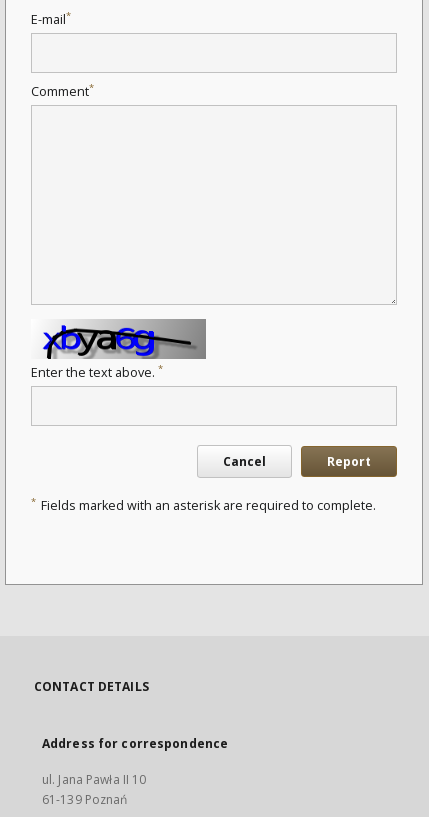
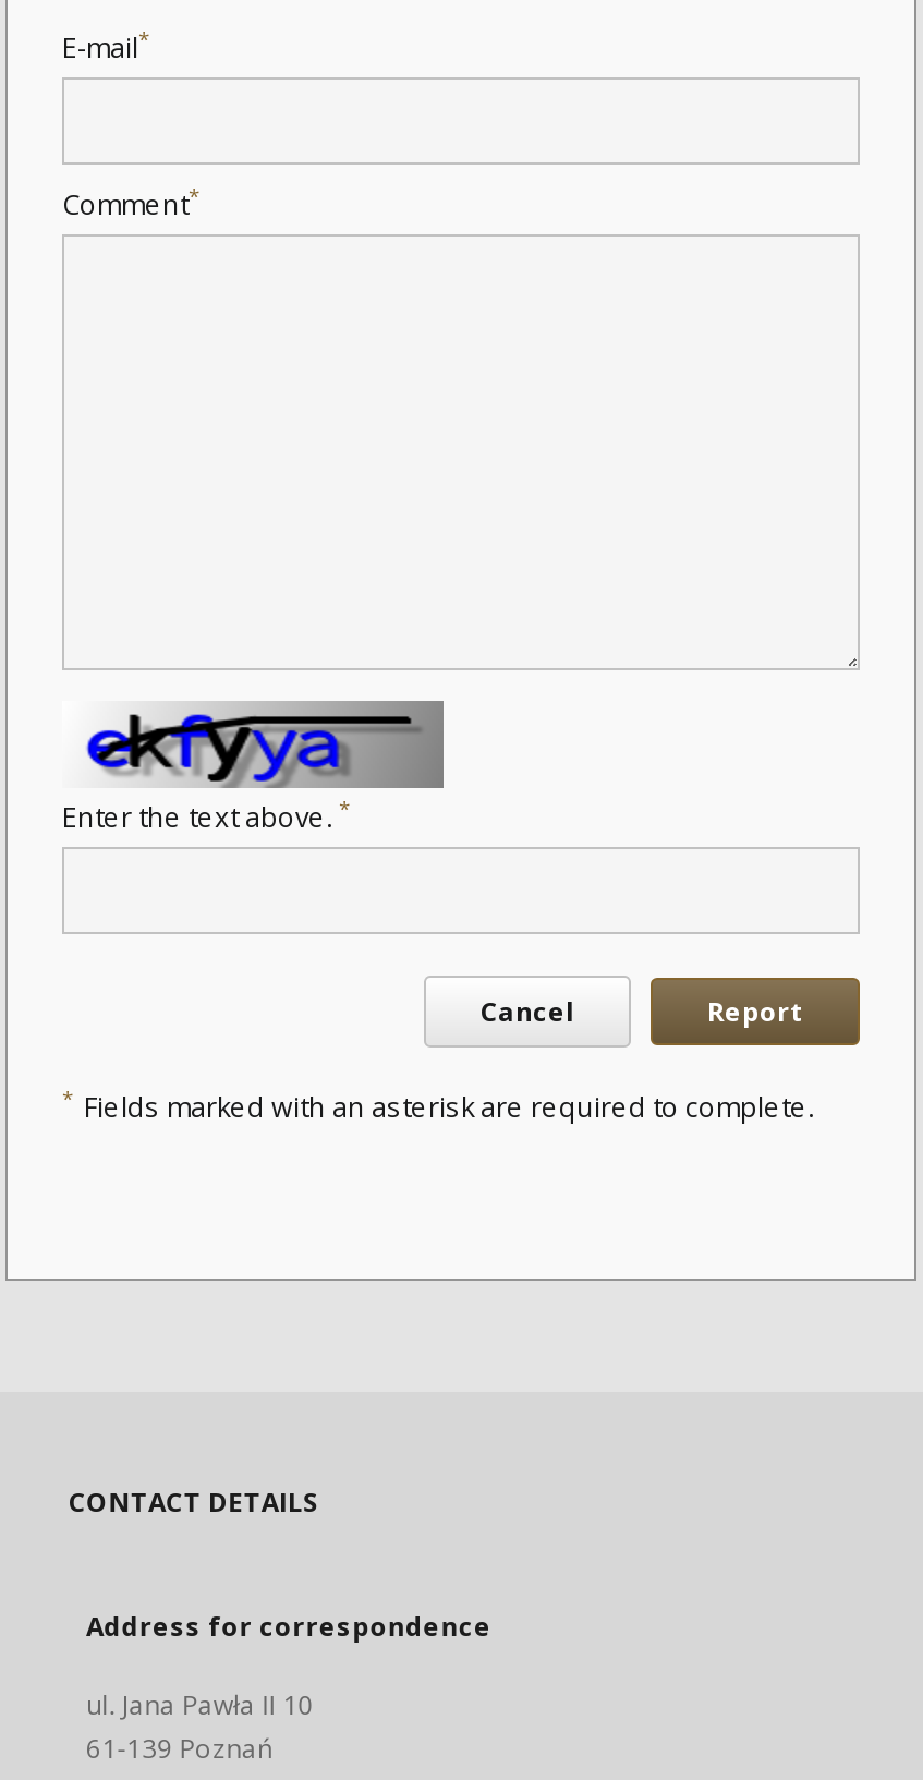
- [image]
+ [image]
